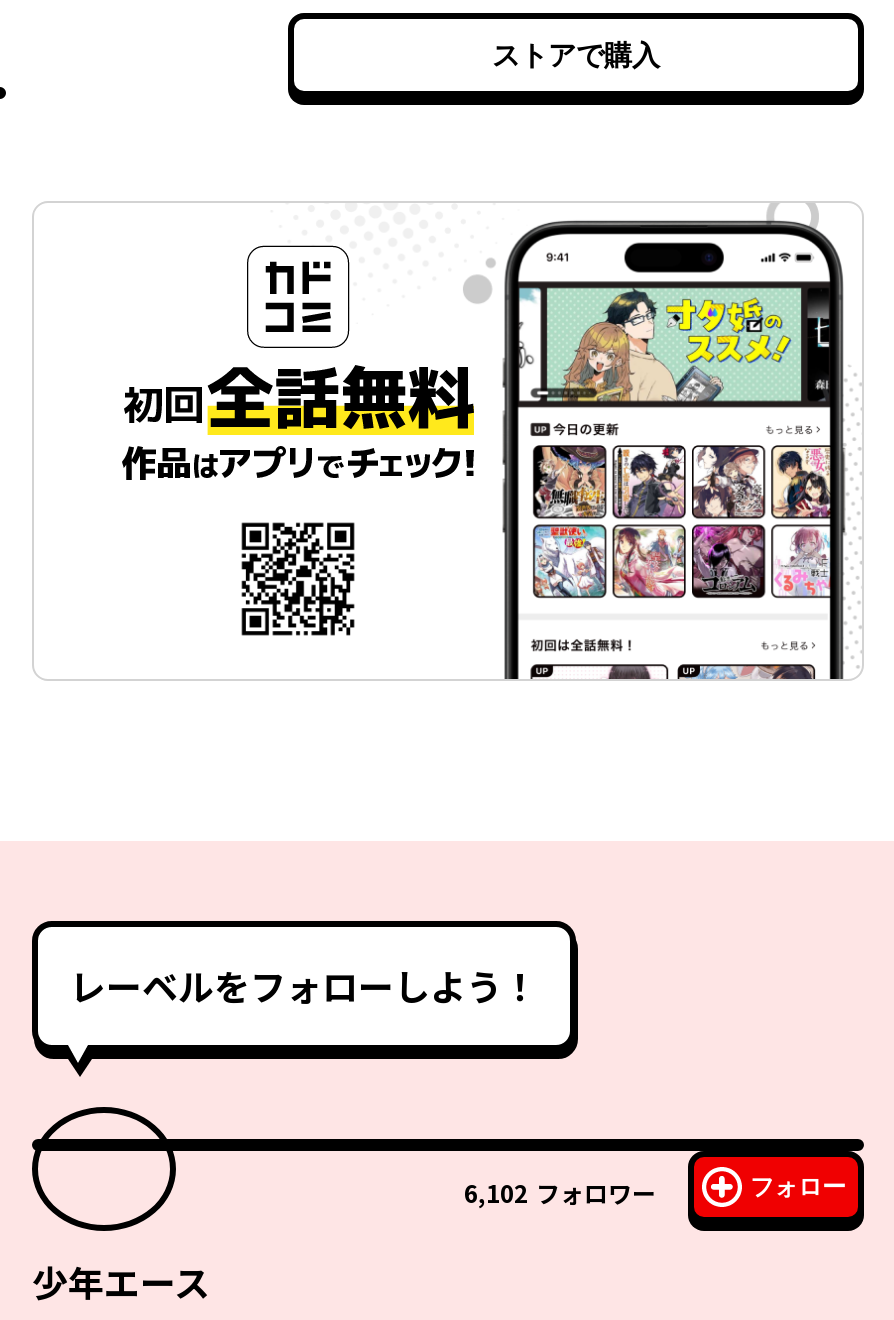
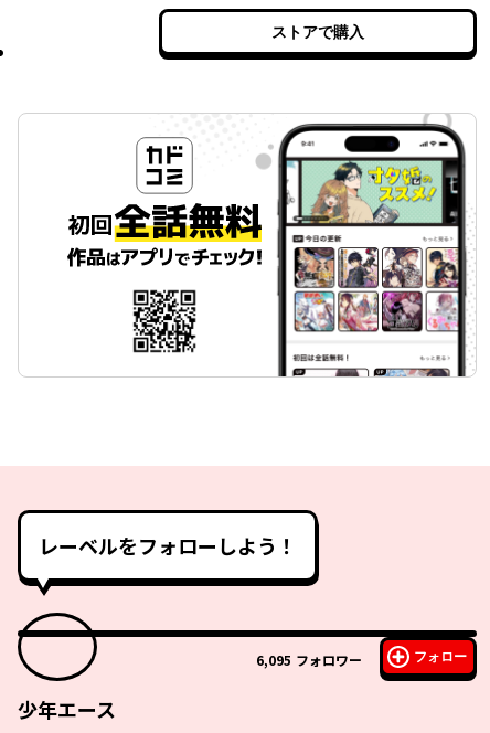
- 6,102 フォロワー
+ 6,095 フォロワー
